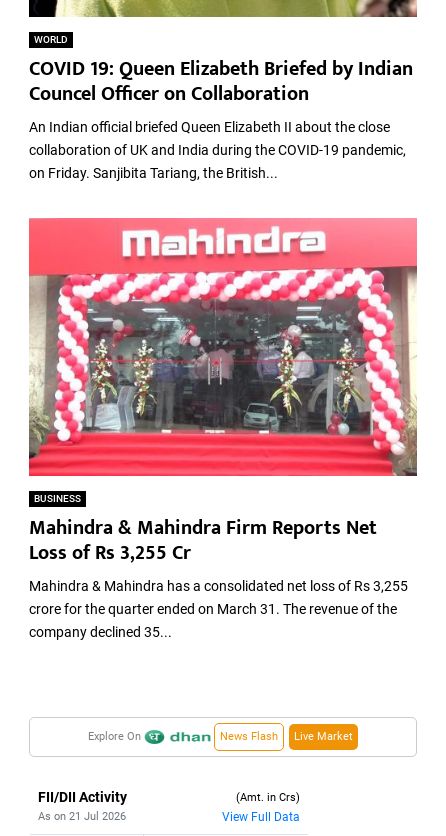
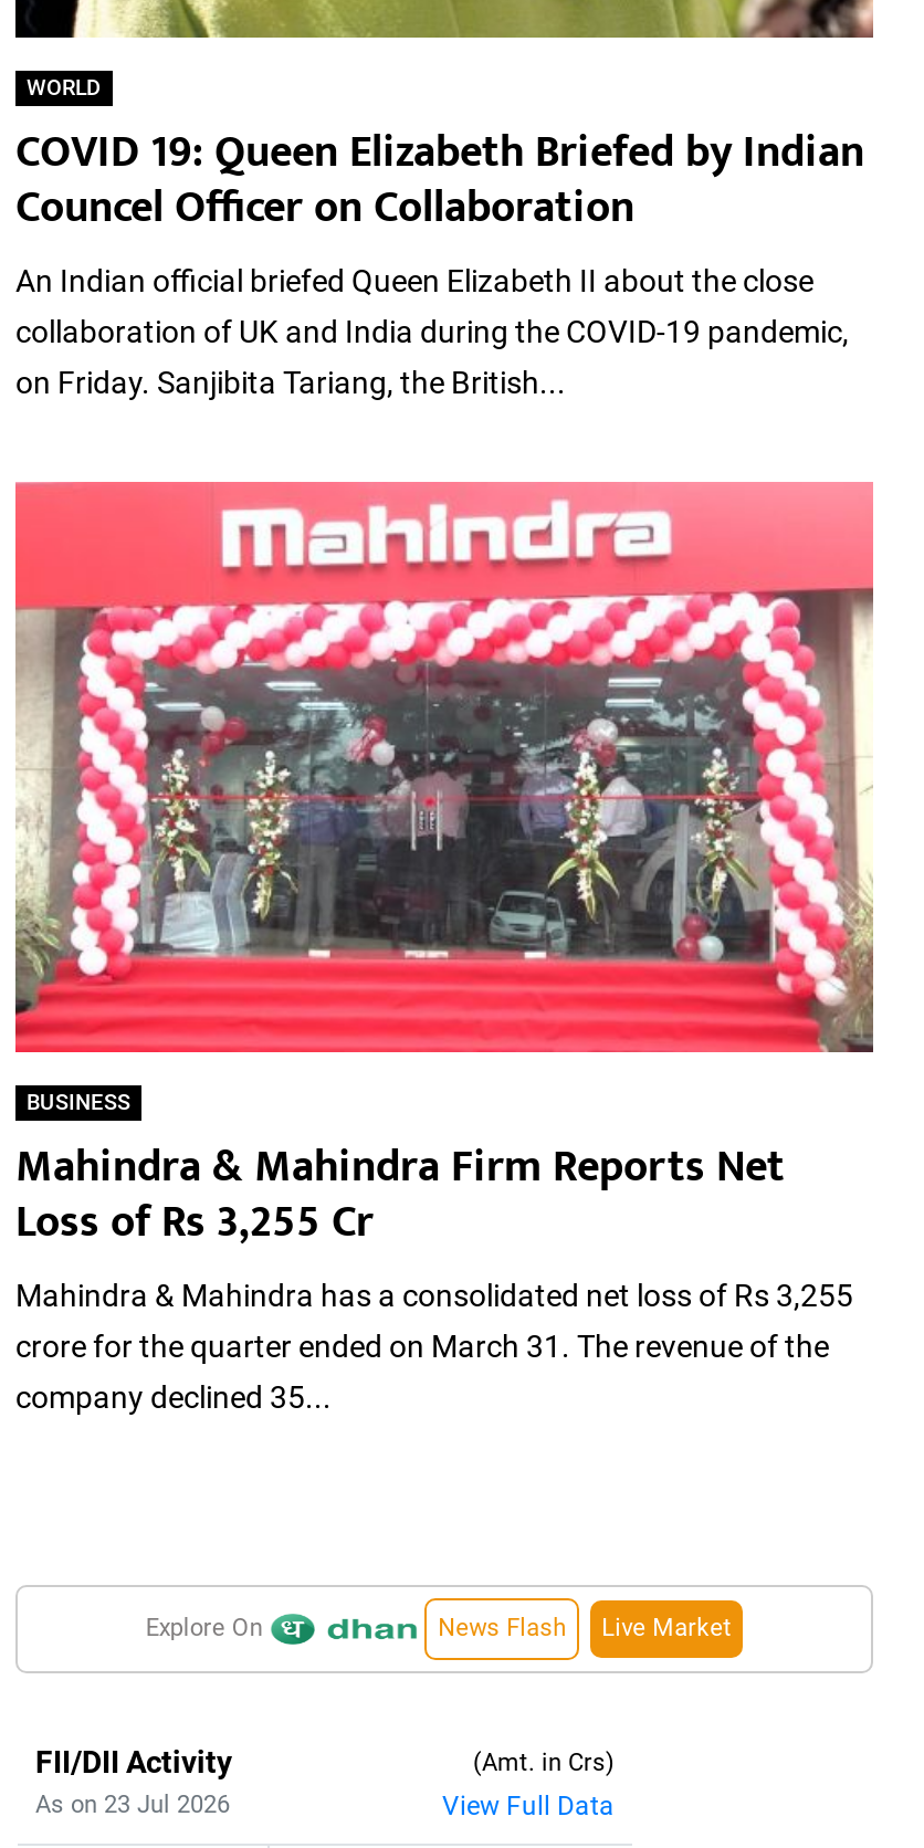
- As on 21 Jul 2026
+ As on 23 Jul 2026
